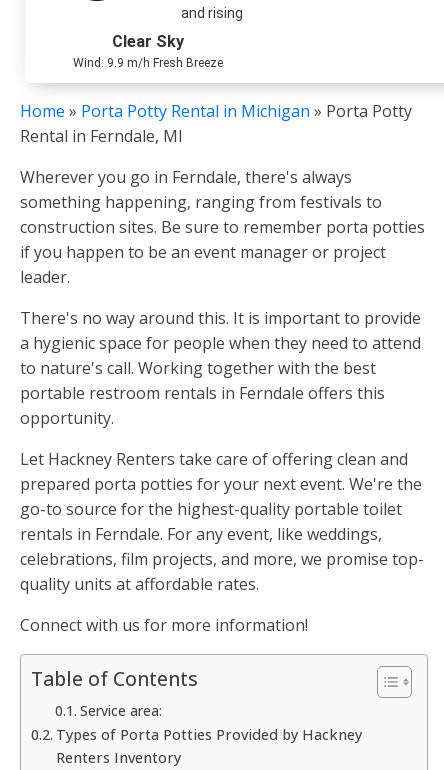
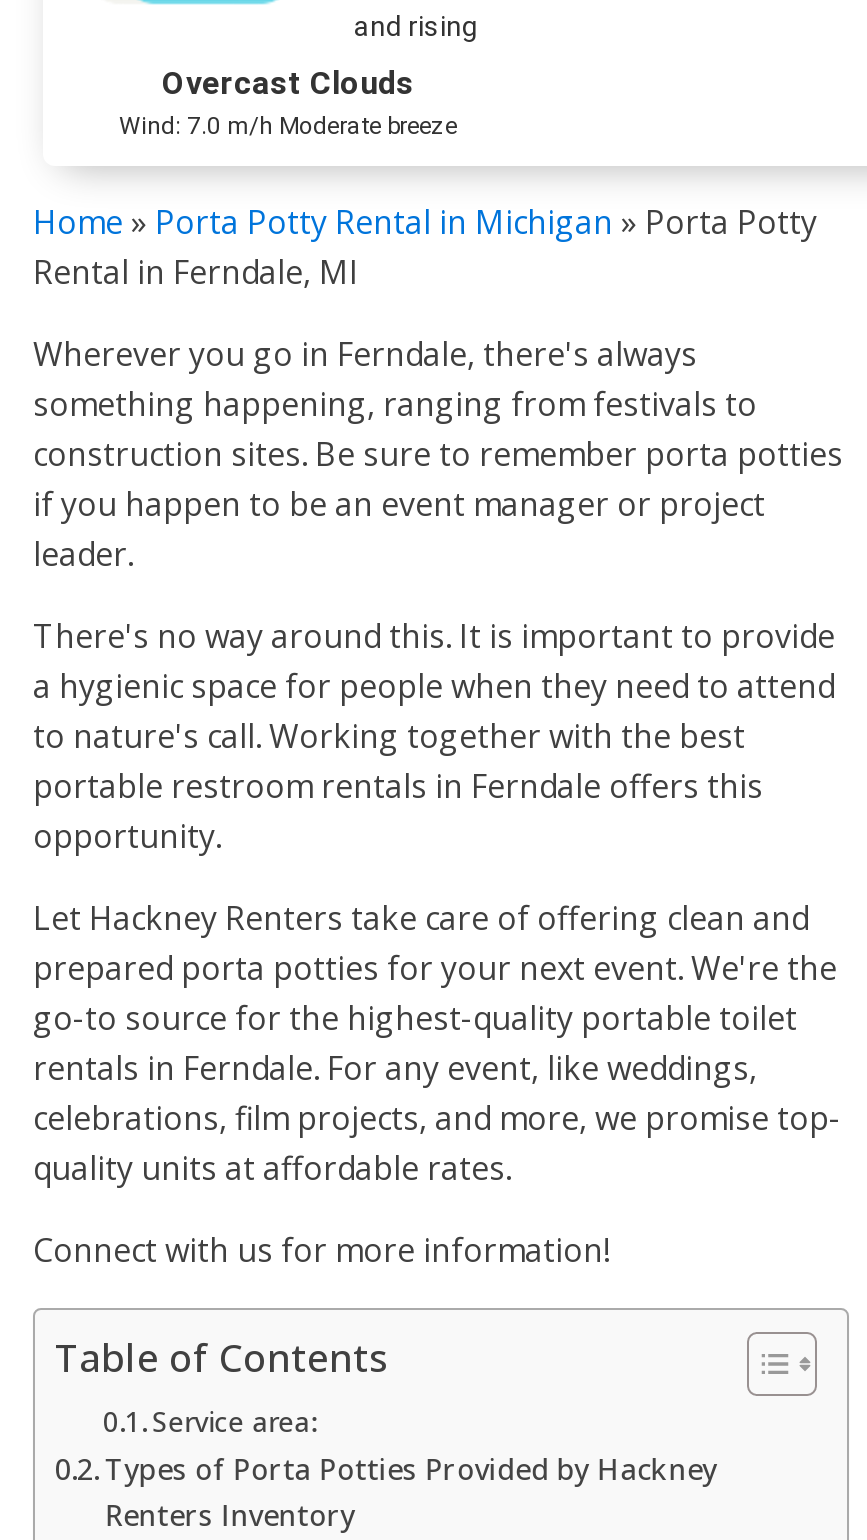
- Clear Sky
- Wind: 9.9 m/h Fresh Breeze
+ Overcast Clouds
+ Wind: 7.0 m/h Moderate breeze
